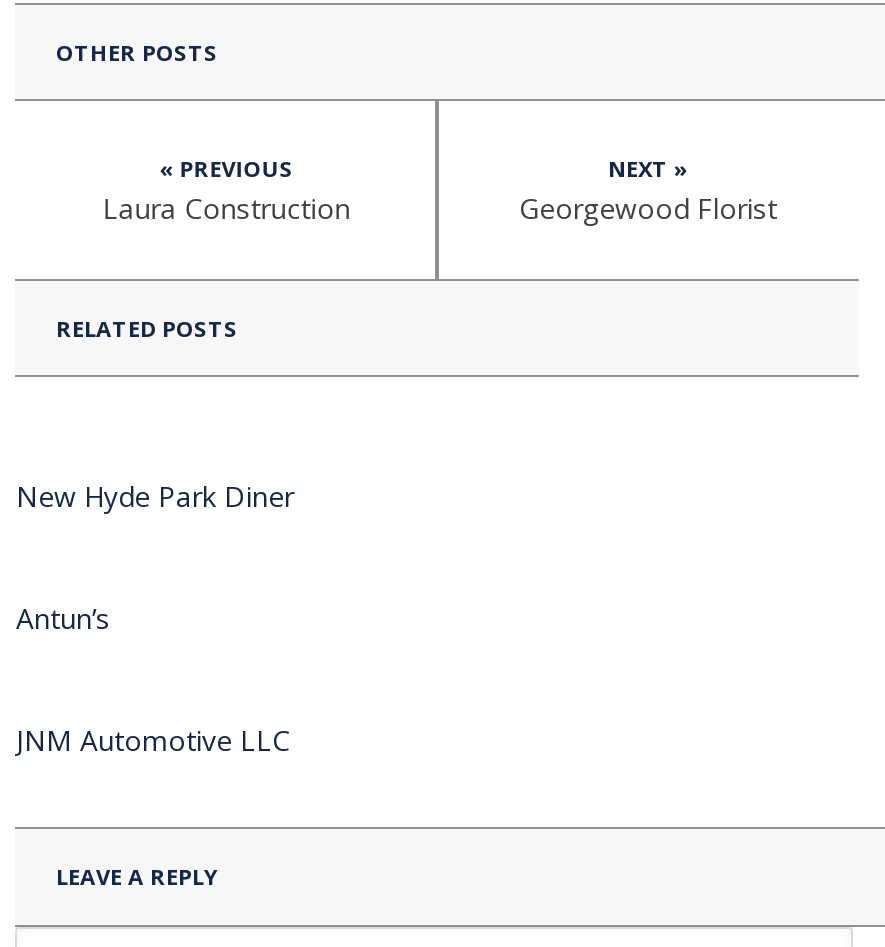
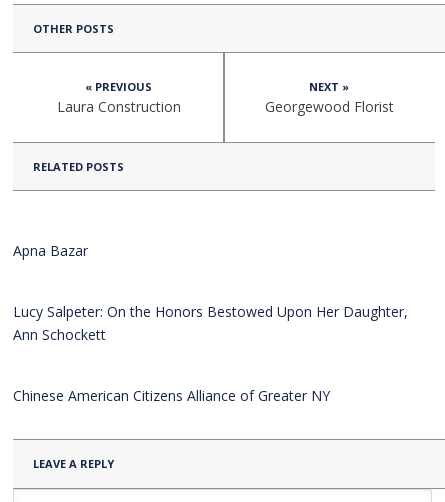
- New Hyde Park Diner
+ Apna Bazar

- Antun’s
+ Lucy Salpeter: On the Honors Bestowed Upon Her Daughter,
+ Ann Schockett

- JNM Automotive LLC
+ Chinese American Citizens Alliance of Greater NY
